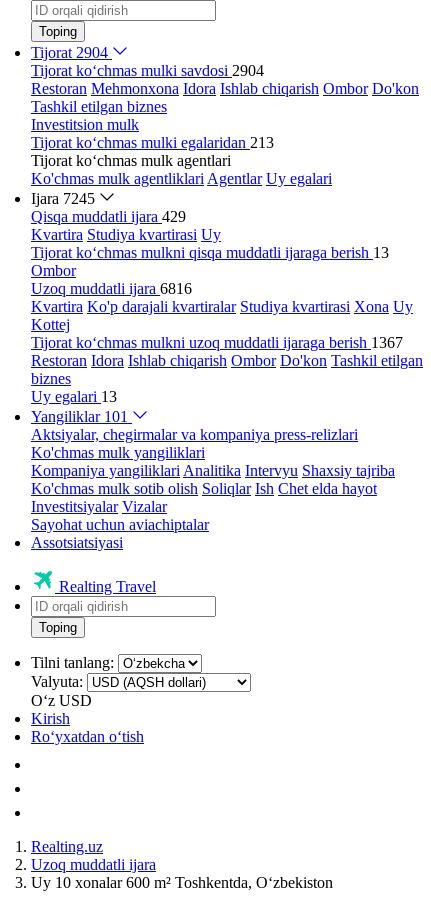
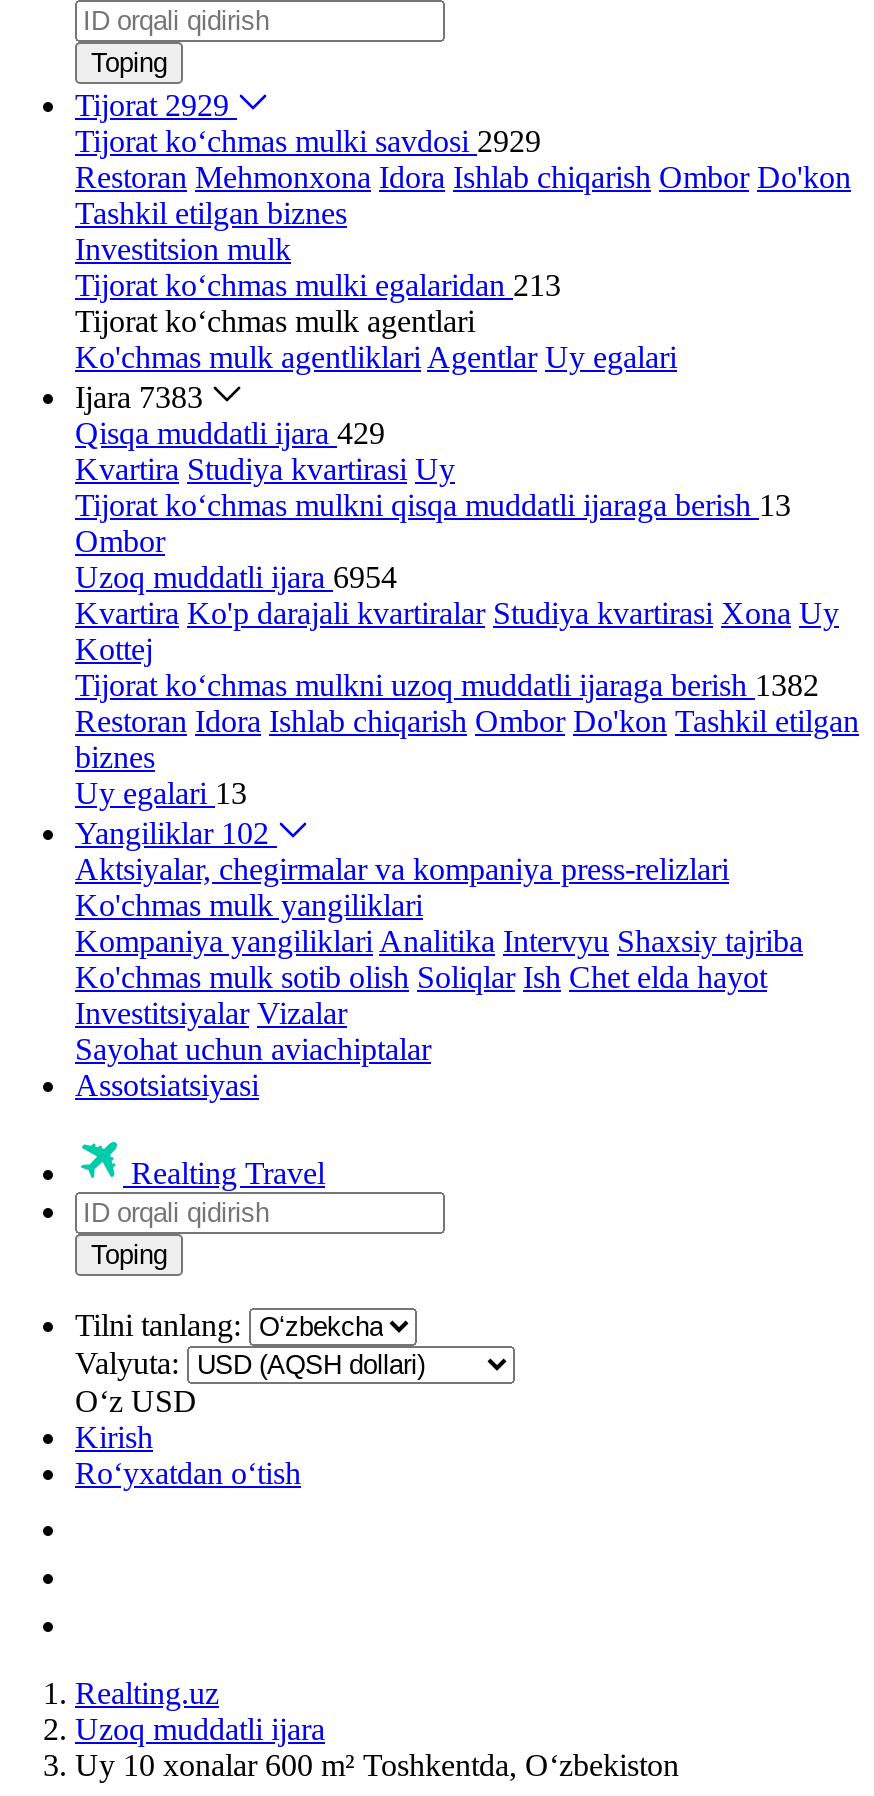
- Tijorat 2904
+ Tijorat 2929

- Tijorat ko‘chmas mulki savdosi 2904
+ Tijorat ko‘chmas mulki savdosi 2929

- Ijara 7245
+ Ijara 7383

- Uzoq muddatli ijara 6816
+ Uzoq muddatli ijara 6954

- Tijorat ko‘chmas mulkni uzoq muddatli ijaraga berish 1367
+ Tijorat ko‘chmas mulkni uzoq muddatli ijaraga berish 1382

- Yangiliklar 101
+ Yangiliklar 102
